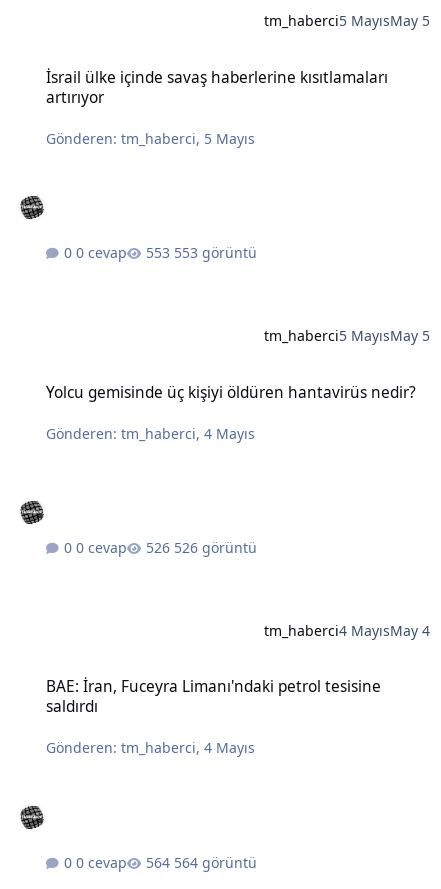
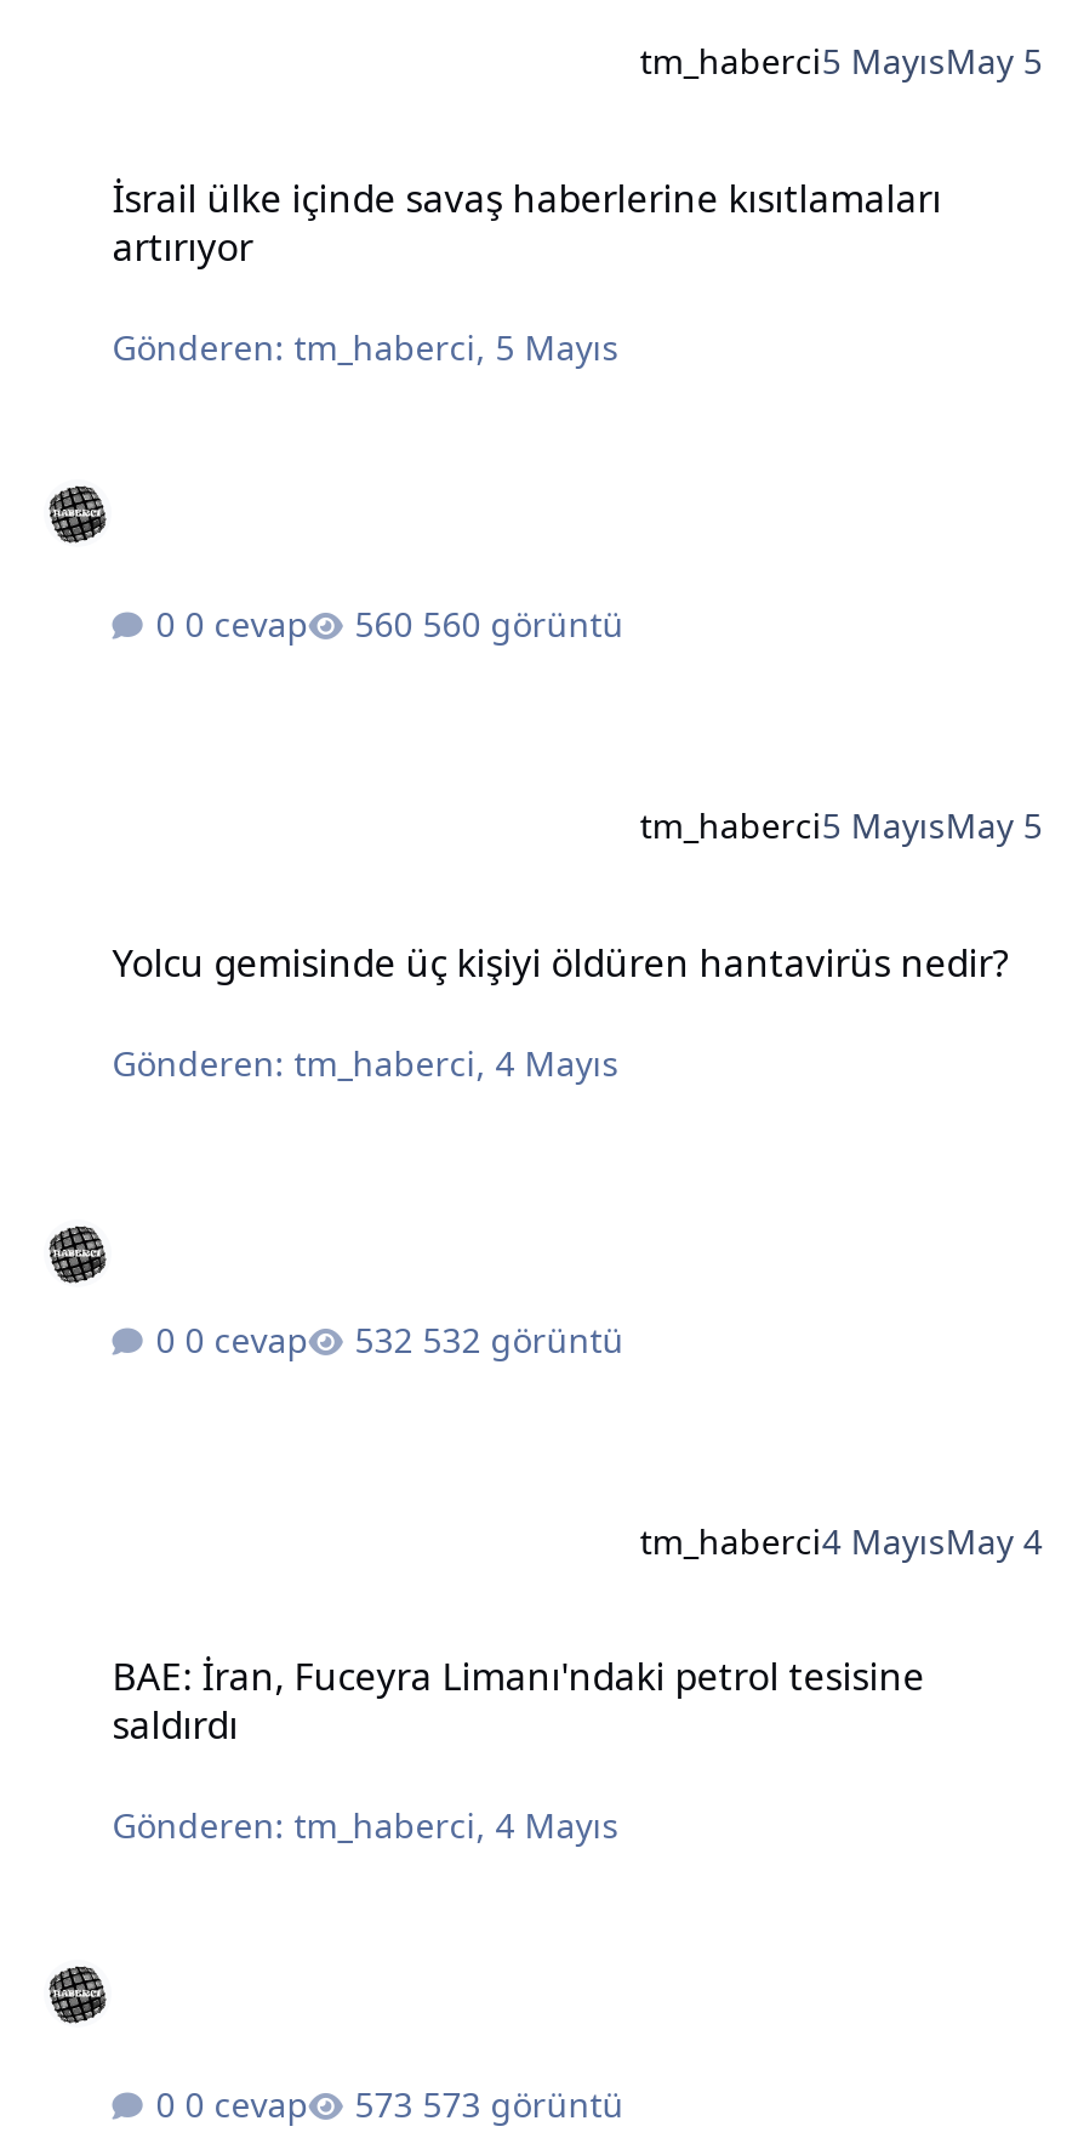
- 553 görüntü
+ 560 görüntü

- 526 görüntü
+ 532 görüntü

- 564 görüntü
+ 573 görüntü
